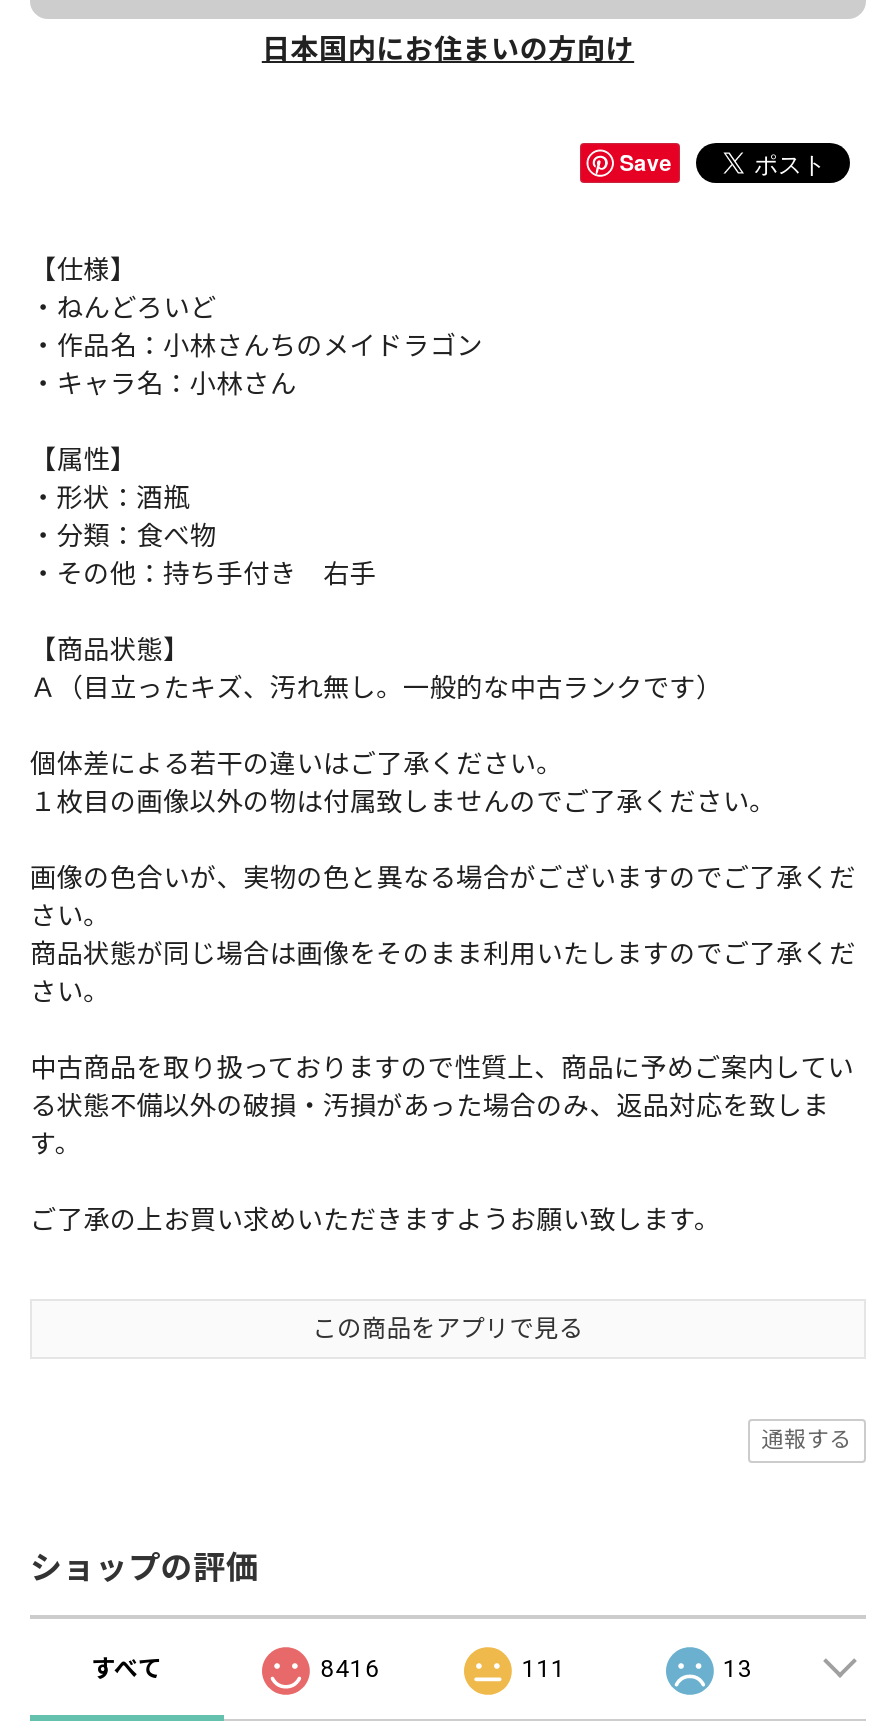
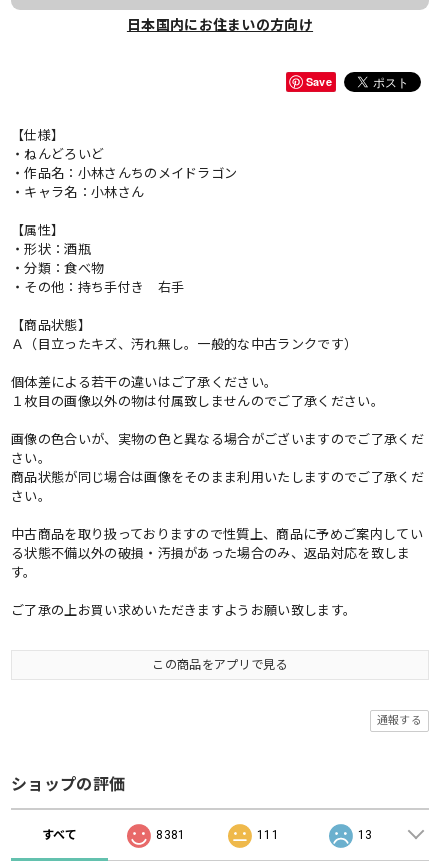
- 8416
+ 8381
